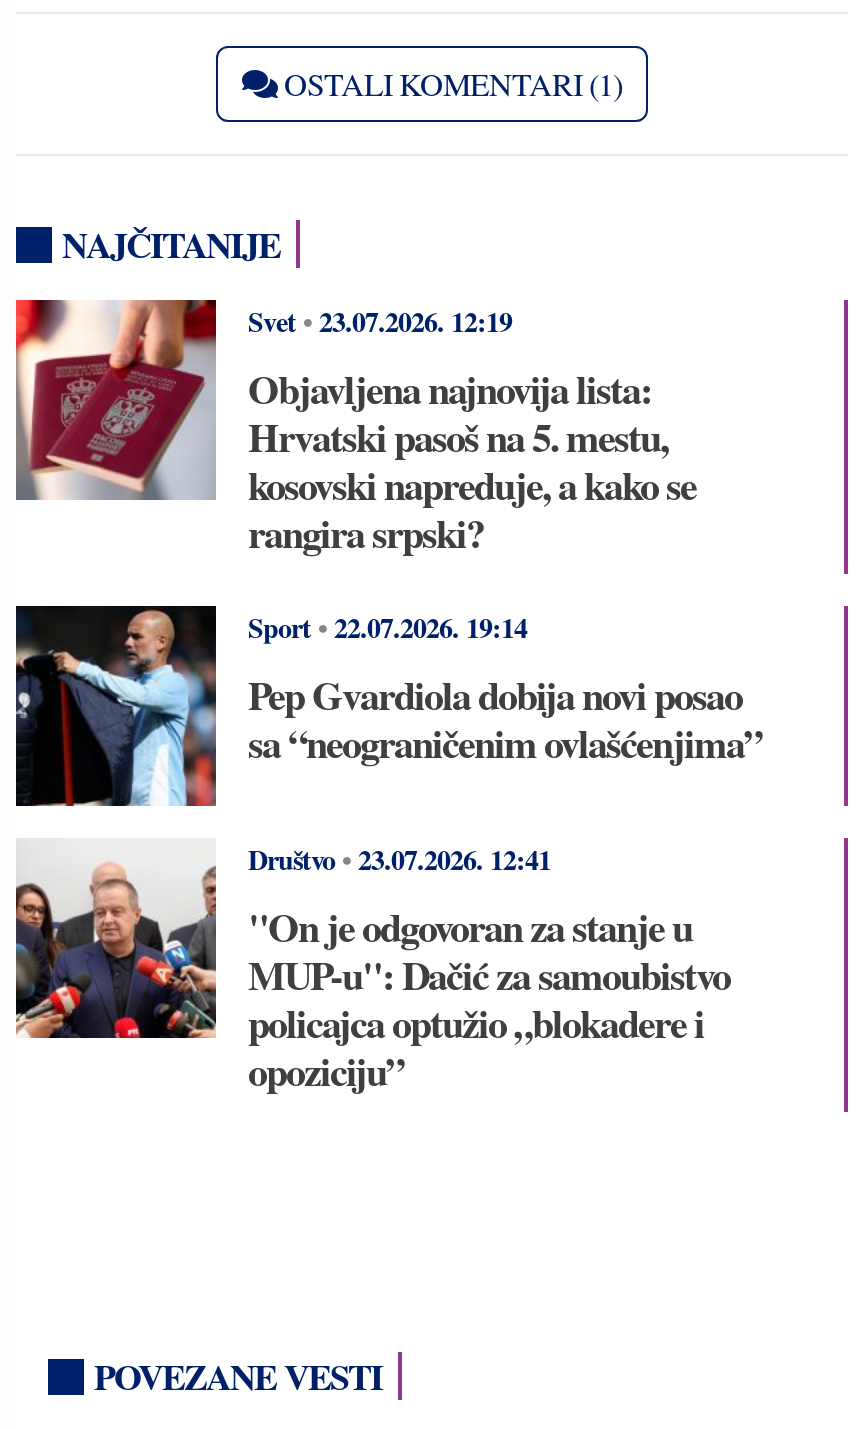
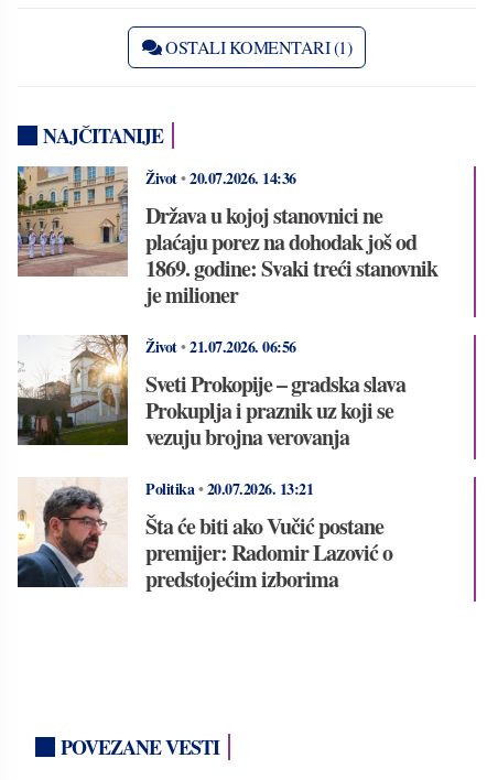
- [image]
- Svet •23.07.2026. 12:19
- Objavljena najnovija lista:
- Hrvatski pasoš na 5. mestu,
- kosovski napreduje, a kako se
- rangira srpski?
+ [image]
+ Život •20.07.2026. 14:36
+ Država u kojoj stanovnici ne
+ plaćaju porez na dohodak još od
+ 1869. godine: Svaki treći stanovnik
+ je milioner

- [image]
- Sport •22.07.2026. 19:14
- Pep Gvardiola dobija novi posao
- sa “neograničenim ovlašćenjima”
+ [image]
+ Život • 21.07.2026. 06:56
+ Sveti Prokopije – gradska slava
+ Prokuplja i praznik uz koji se
+ vezuju brojna verovanja

- [image]
- Društvo •23.07.2026. 12:41
- "On je odgovoran za stanje u
- MUP-u": Dačić za samoubistvo
- policajca optužio „blokadere i
- opoziciju”
+ [image]
+ Politika • 20.07.2026. 13:21
+ Šta će biti ako Vučić postane
+ premijer: Radomir Lazović o
+ predstojećim izborima
